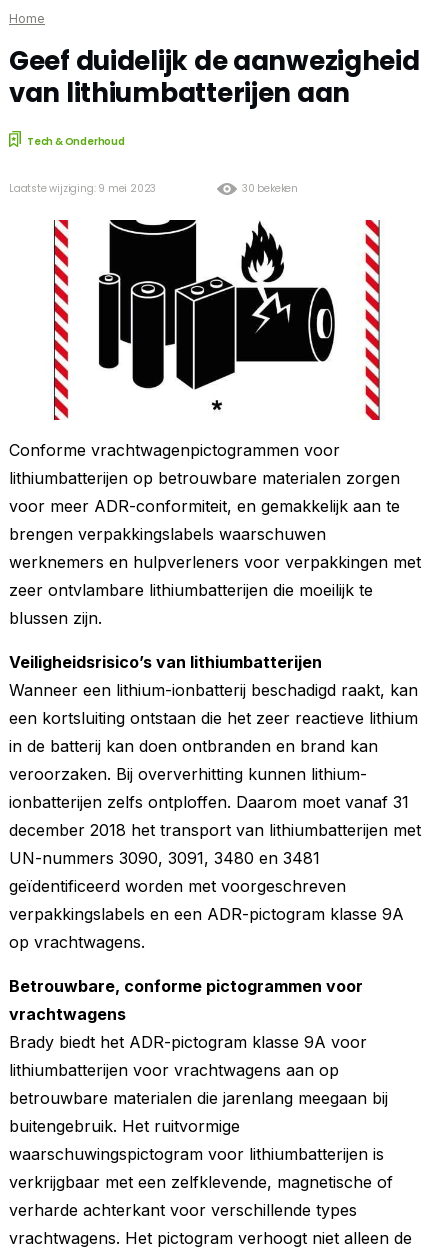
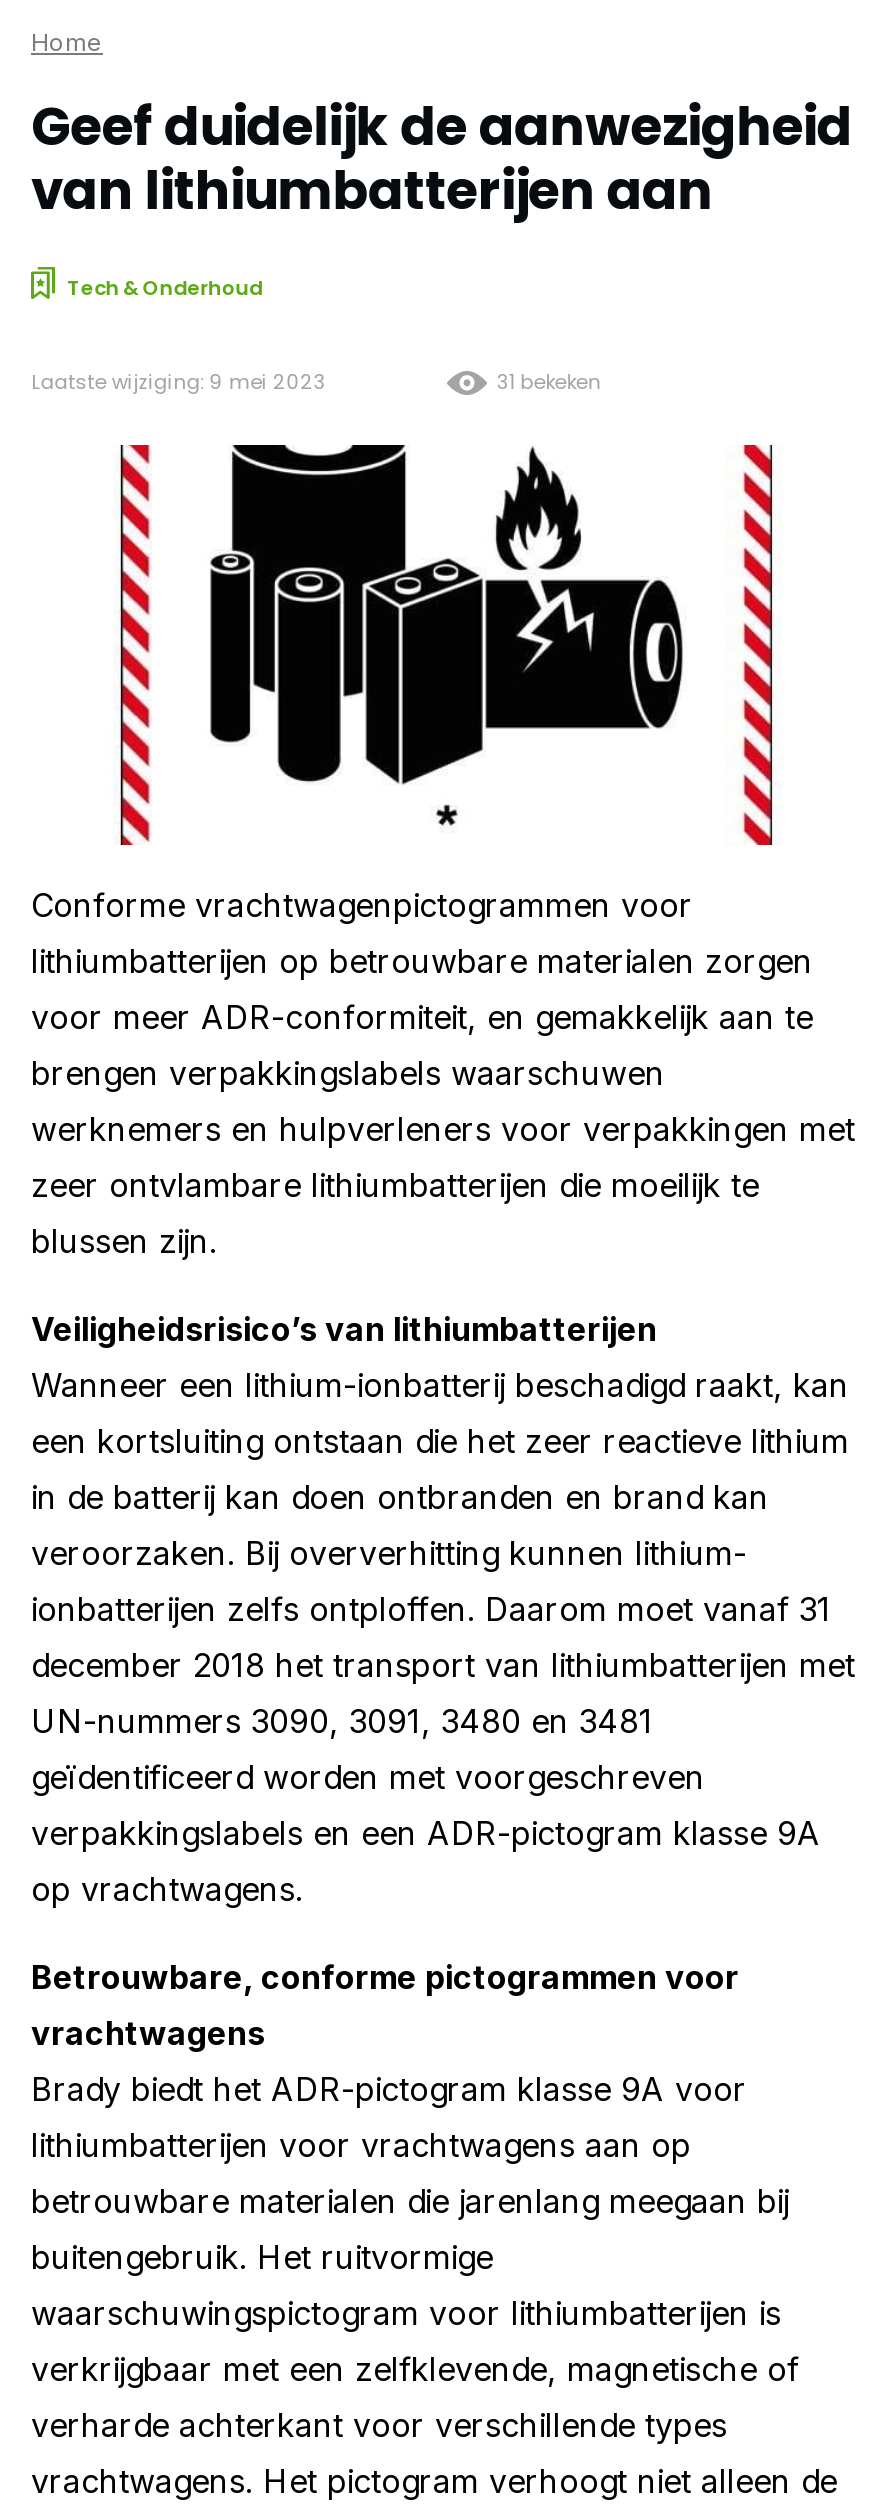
- 30 bekeken
+ 31 bekeken
